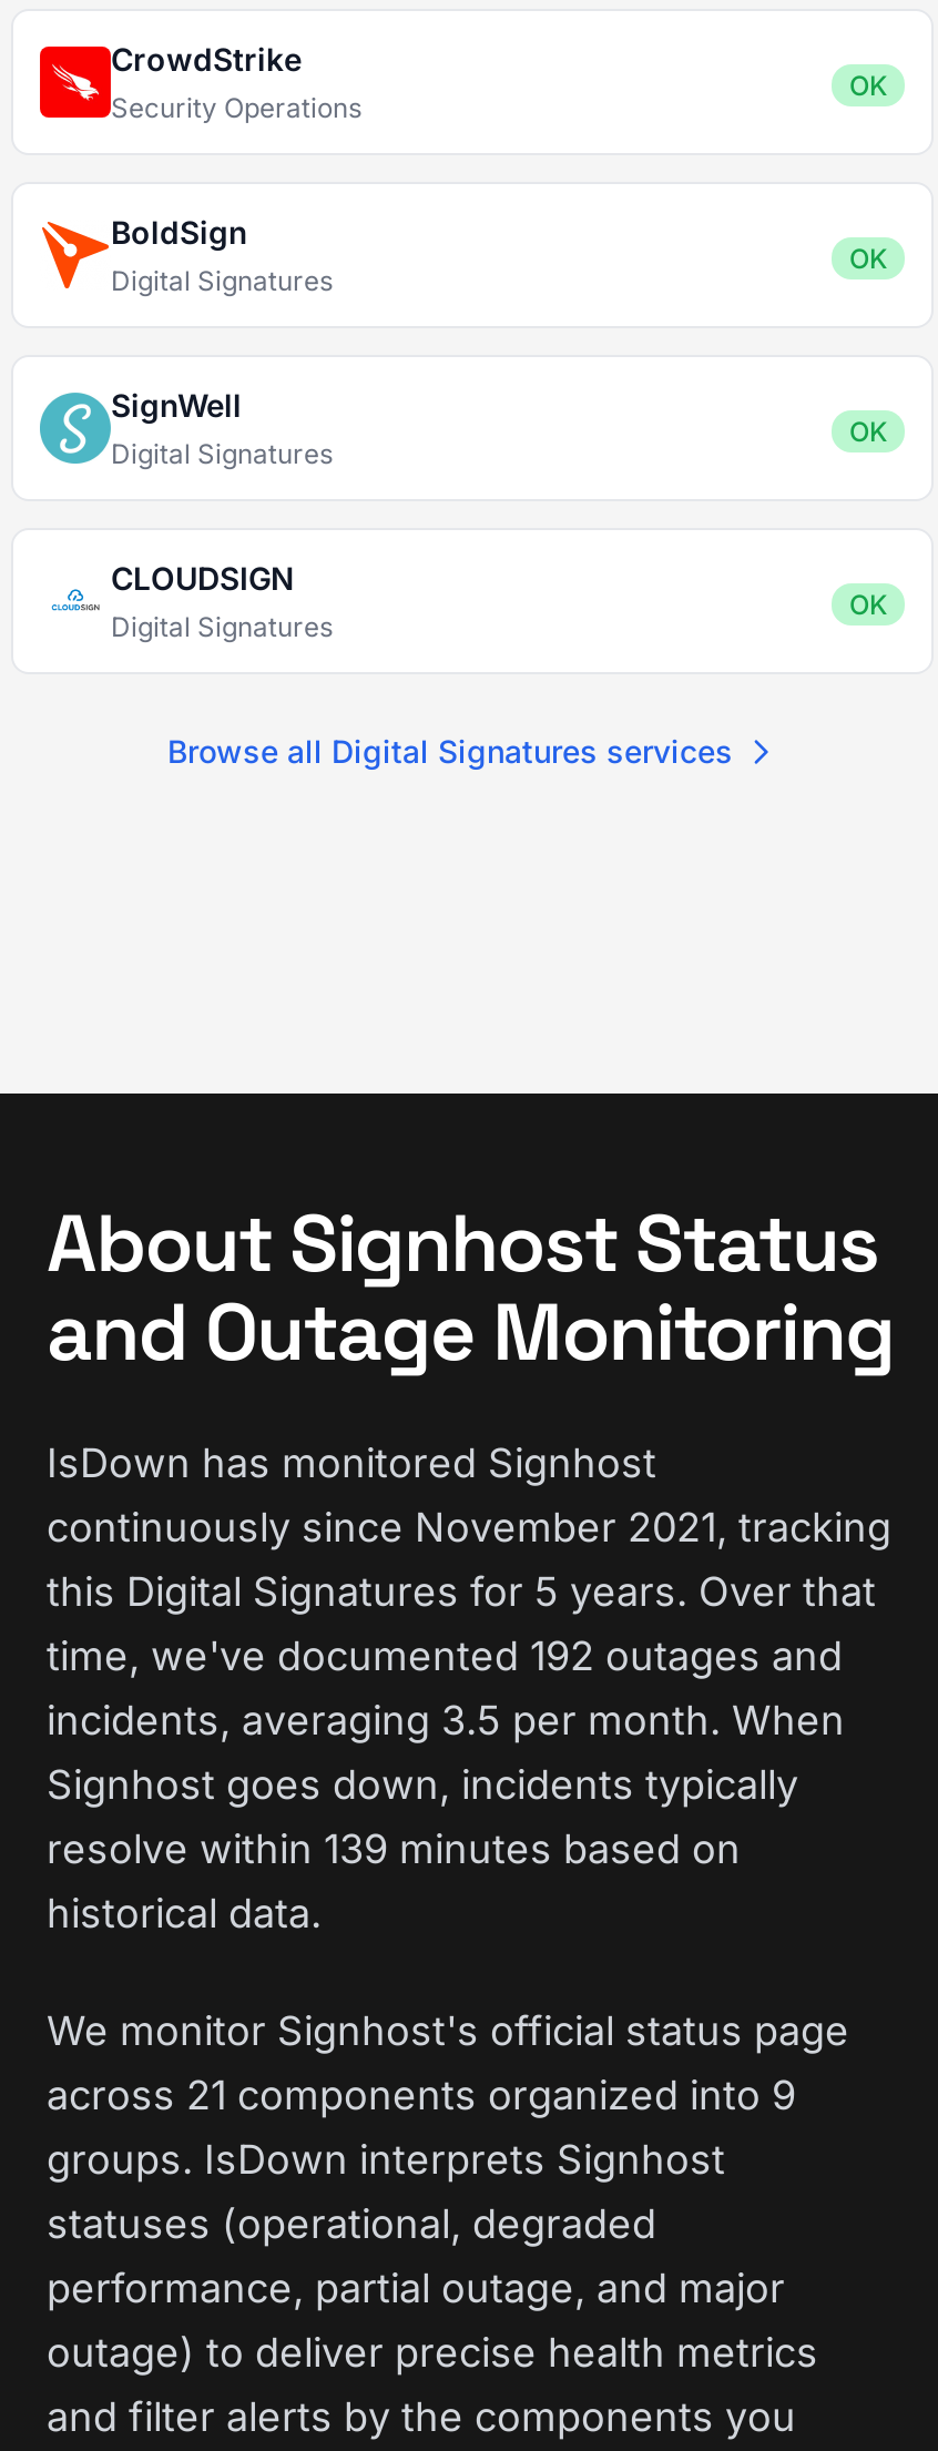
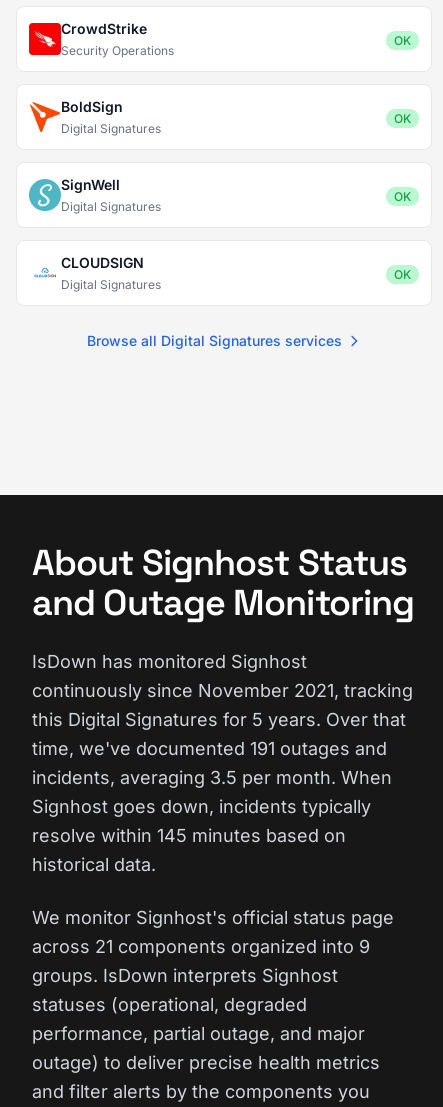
- time, we've documented 192 outages and
+ time, we've documented 191 outages and

- resolve within 139 minutes based on
+ resolve within 145 minutes based on
